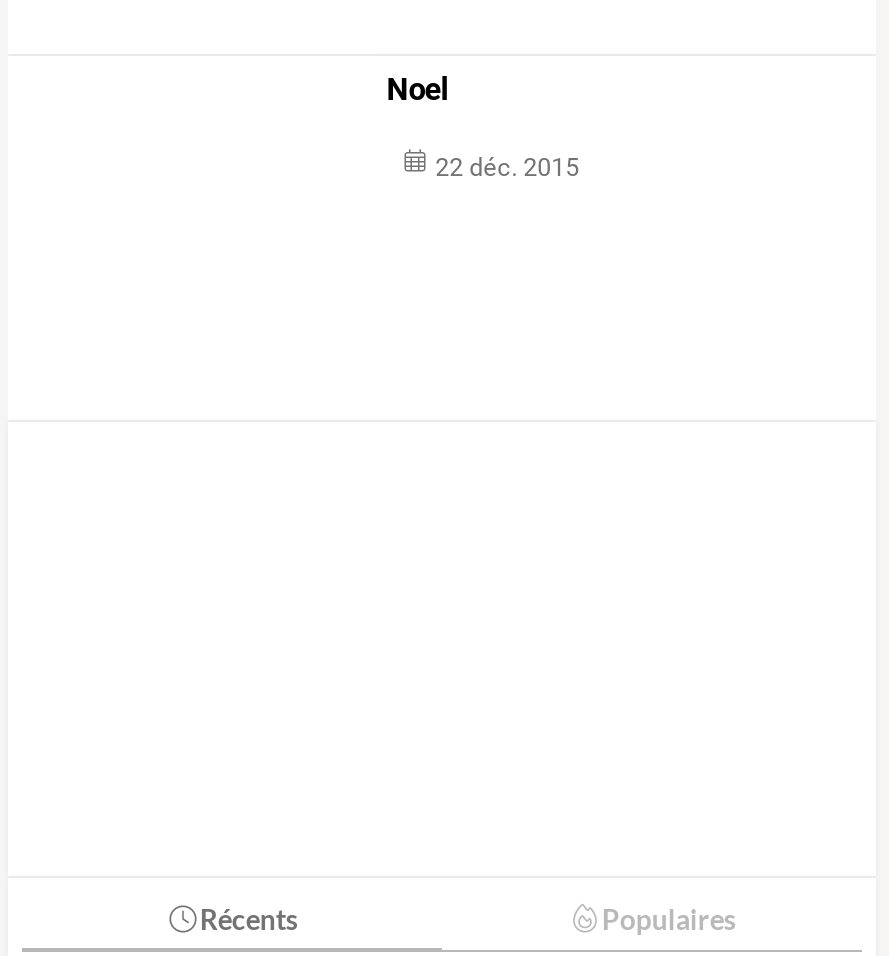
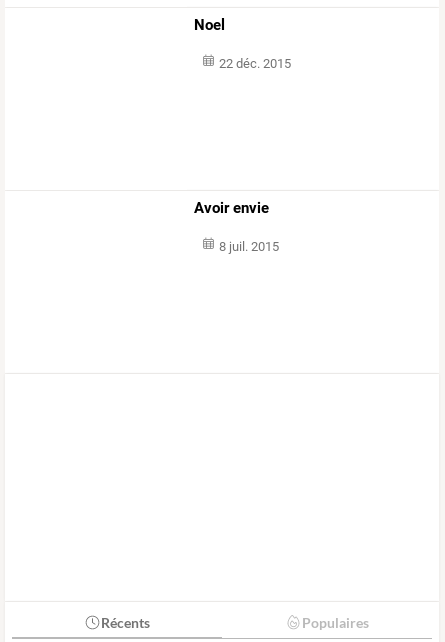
+ Avoir envie
+ 8 juil. 2015
